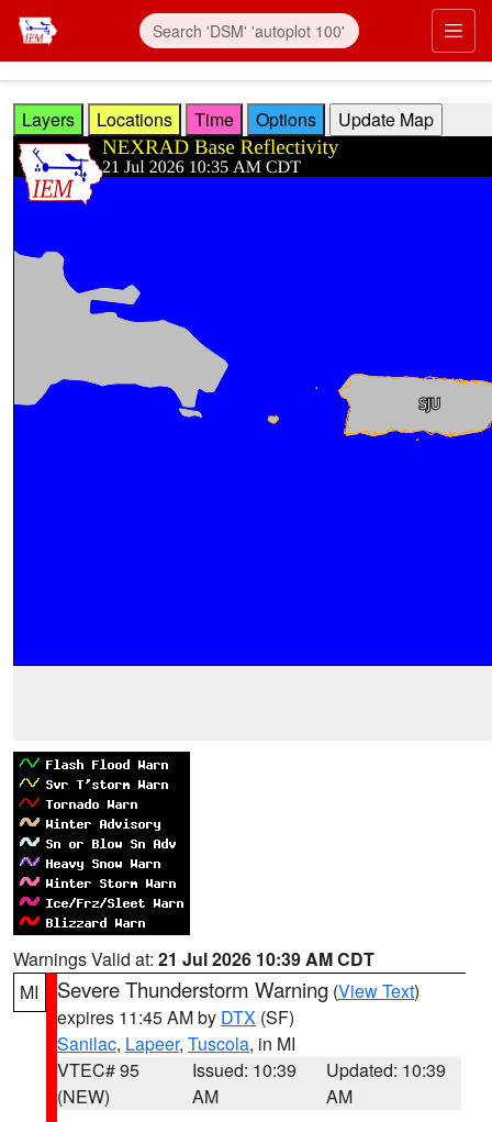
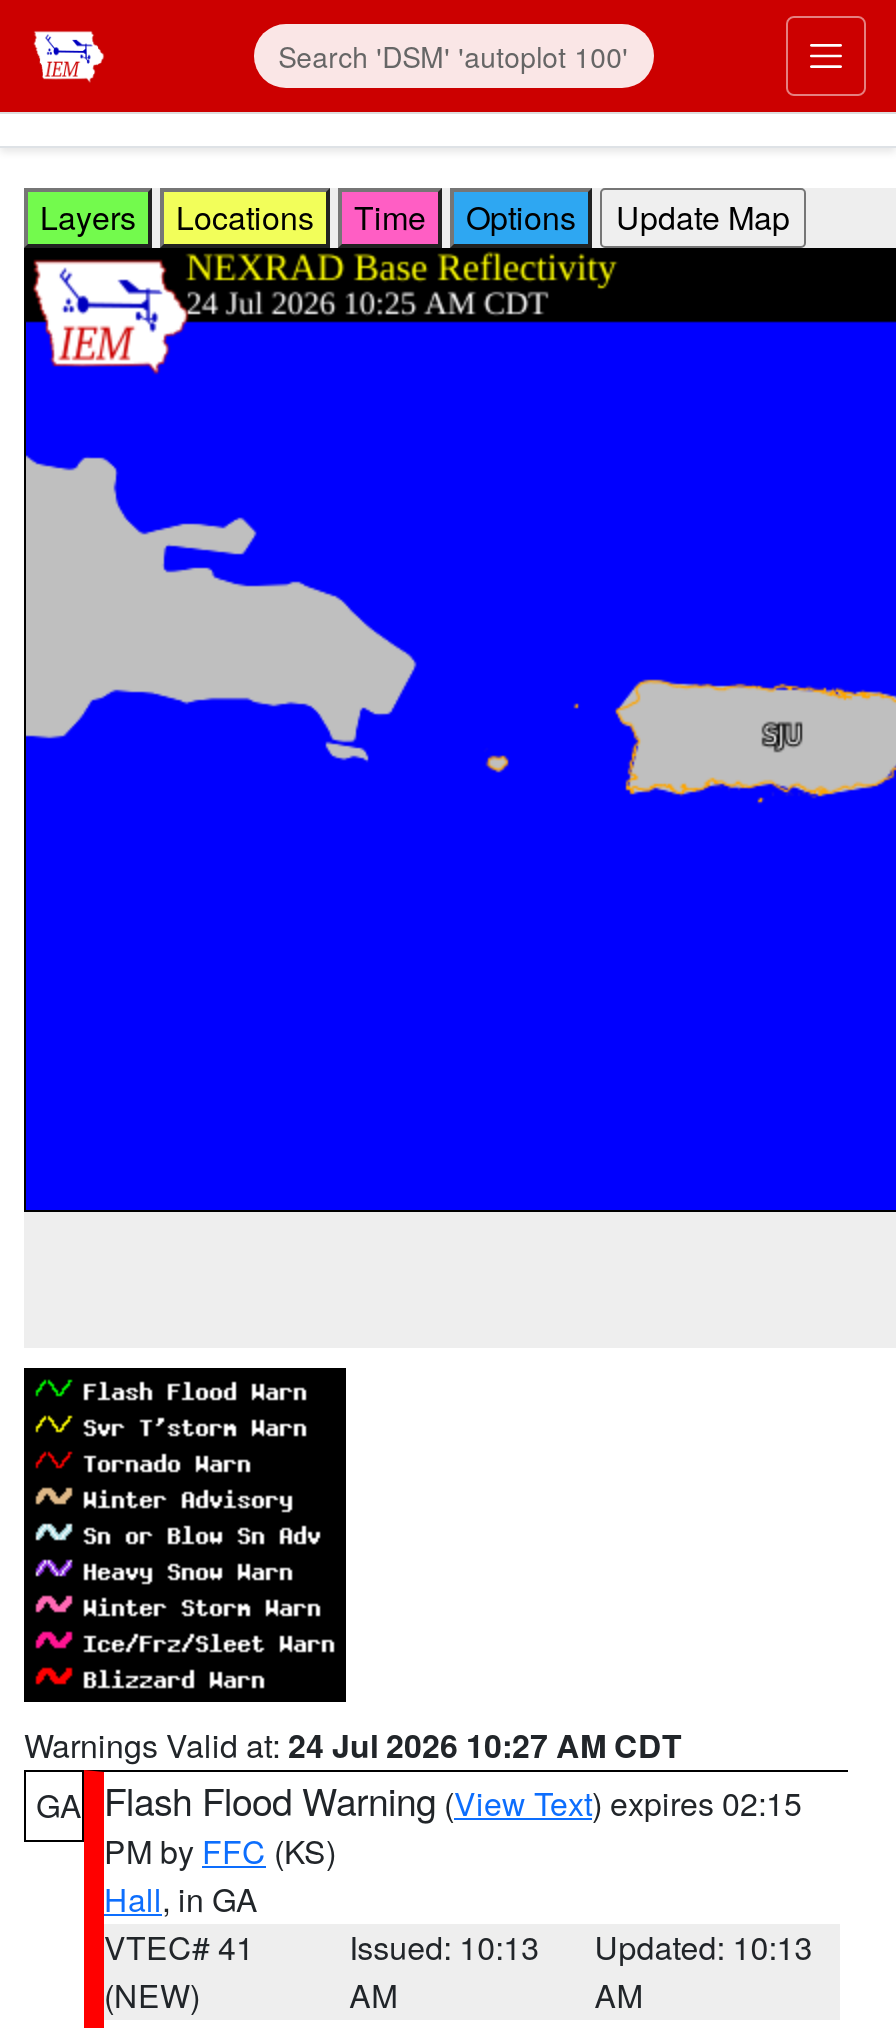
- Warnings Valid at: 21 Jul 2026 10:39 AM CDT
- MI
- Severe Thunderstorm Warning (View Text)
- expires 11:45 AM by DTX (SF)
- Sanilac, Lapeer, Tuscola, in MI
- VTEC# 95
+ Warnings Valid at: 24 Jul 2026 10:27 AM CDT
+ GA Flash Flood Warning (View Text) expires 02:15
+ PM by FFC (KS)
+ Hall, in GA
+ VTEC# 41

- Issued: 10:39
+ Issued: 10:13

- Updated: 10:39
+ Updated: 10:13
